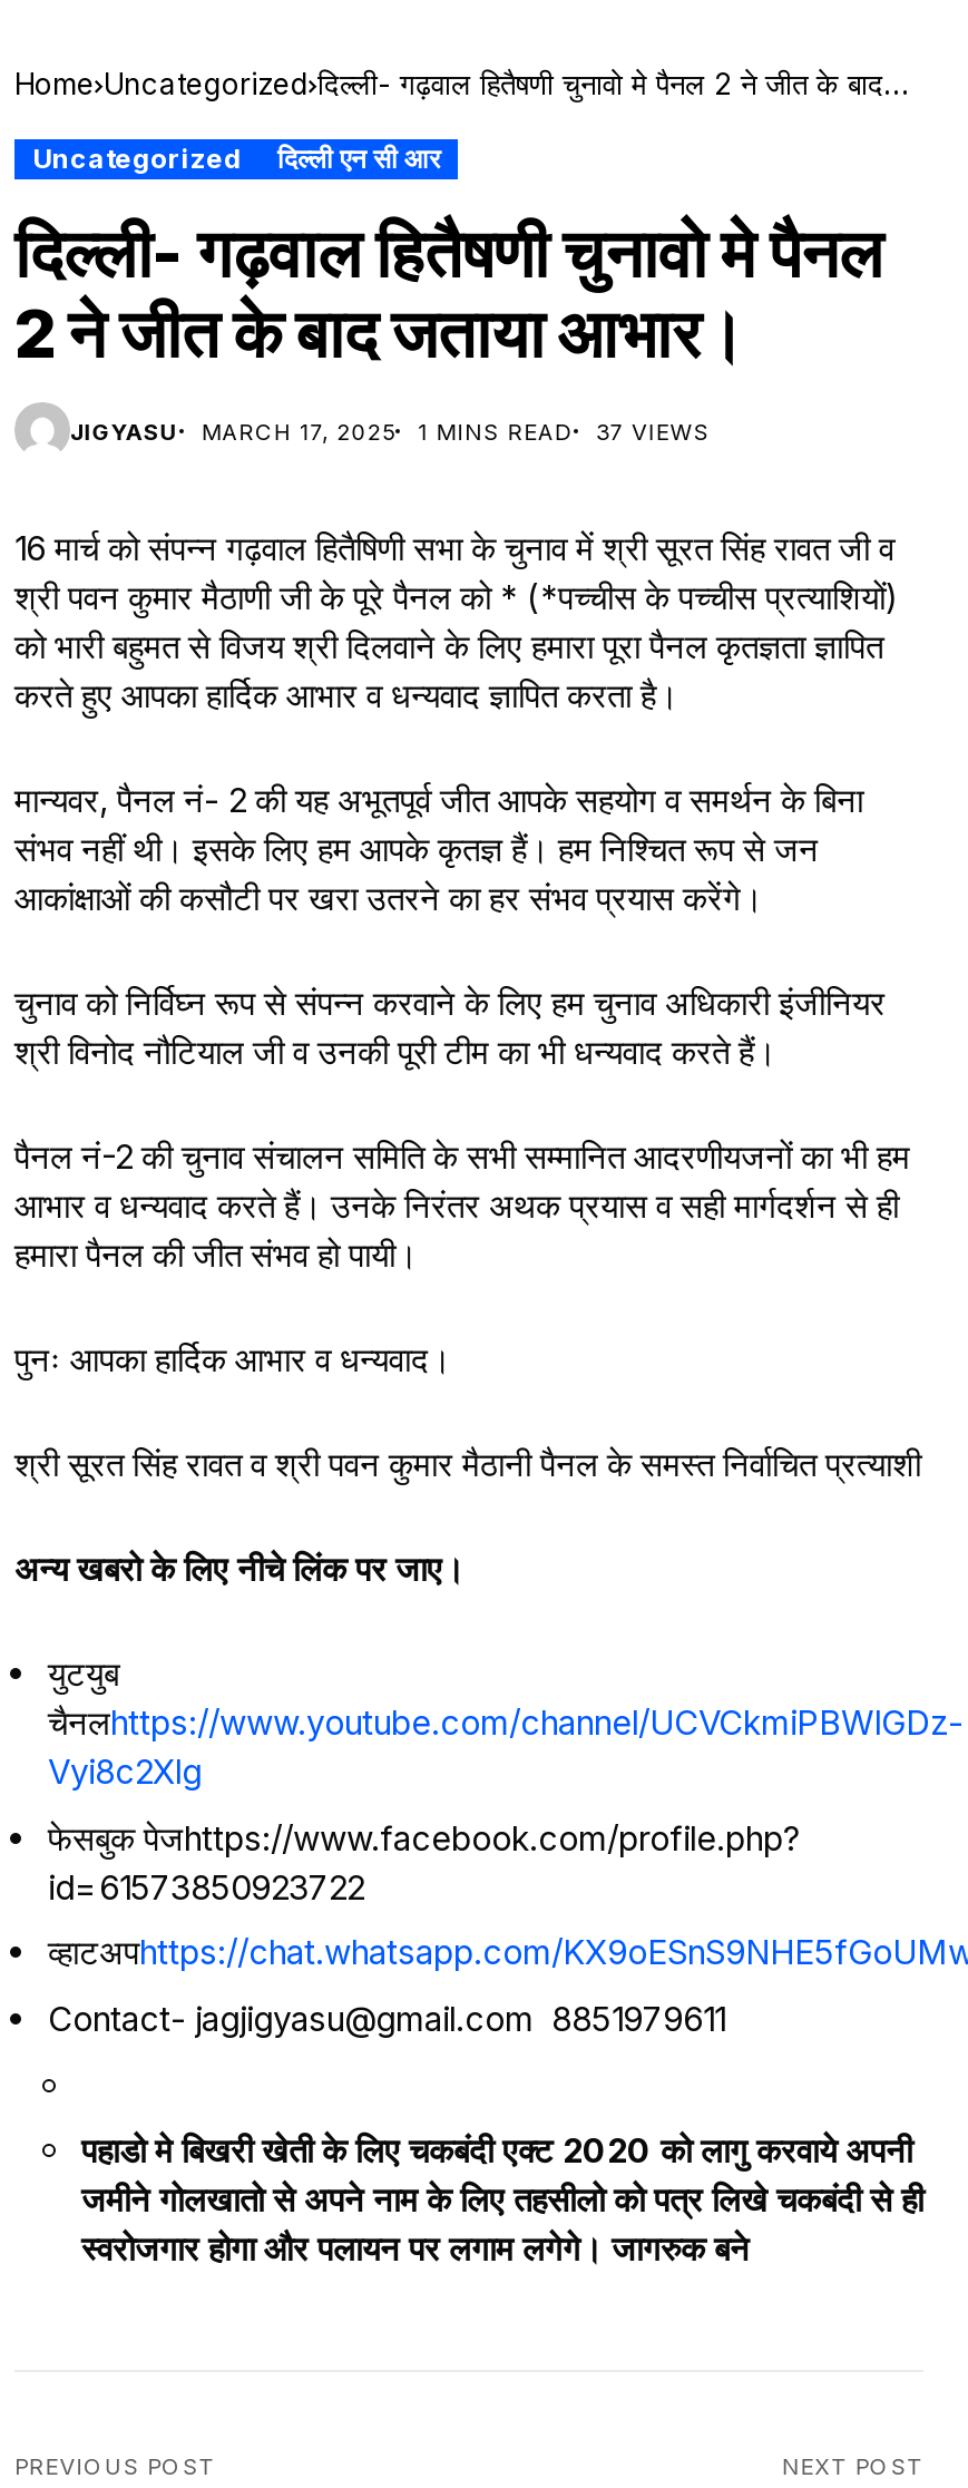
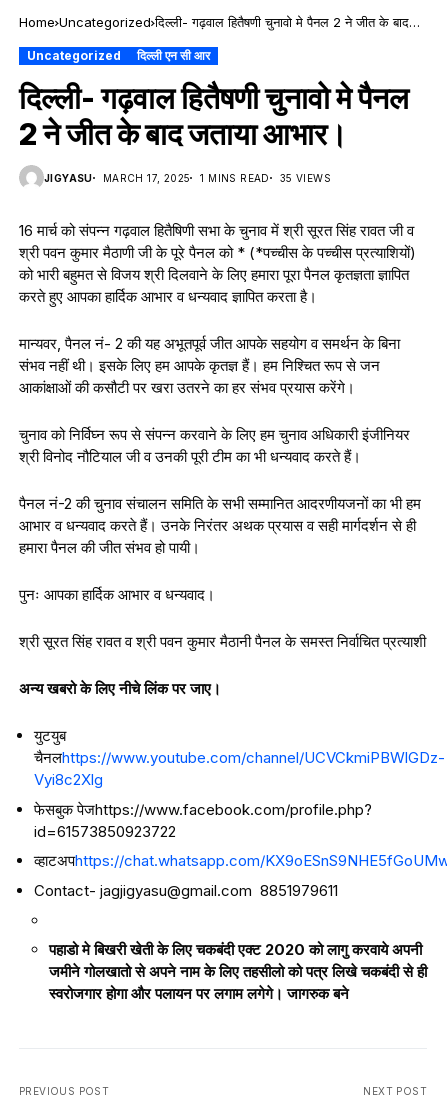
- JIGYASU MARCH 17, 2025 1 MINS READ 37 VIEWS
+ JIGYASU MARCH 17, 2025 1 MINS READ 35 VIEWS
